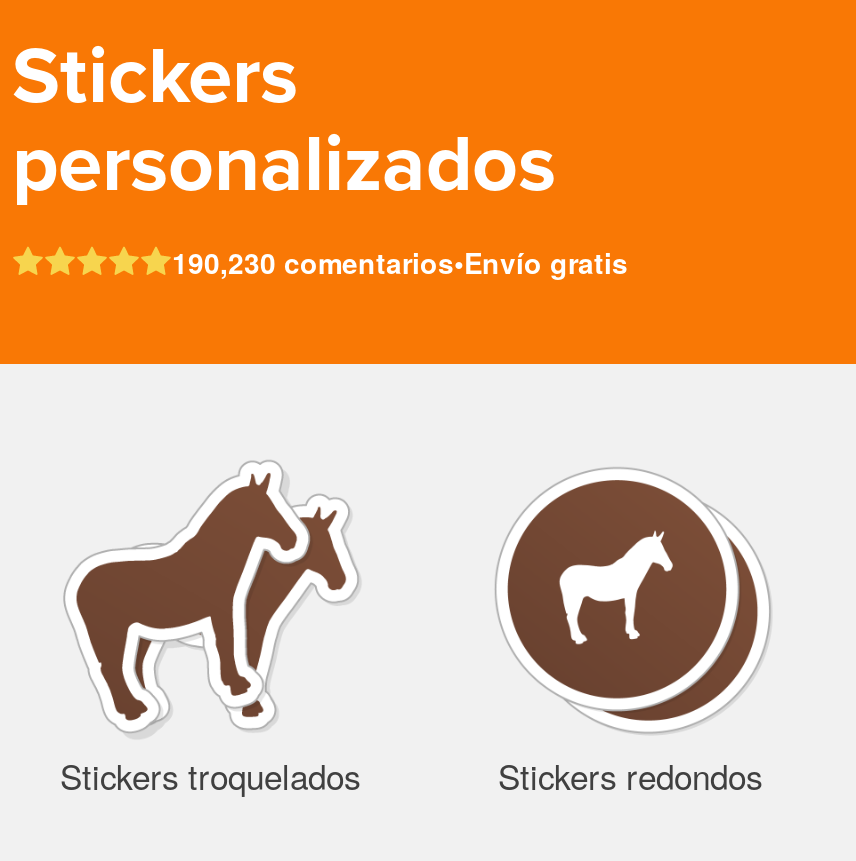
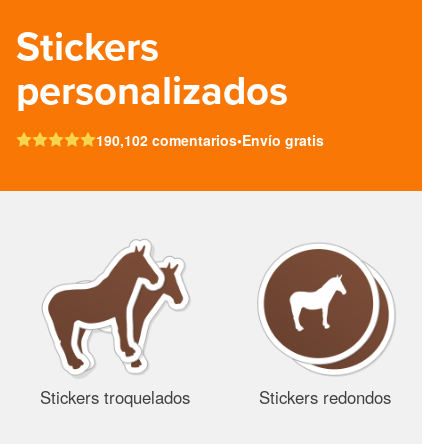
- 190,230 comentarios•Envío gratis
+ 190,102 comentarios•Envío gratis
